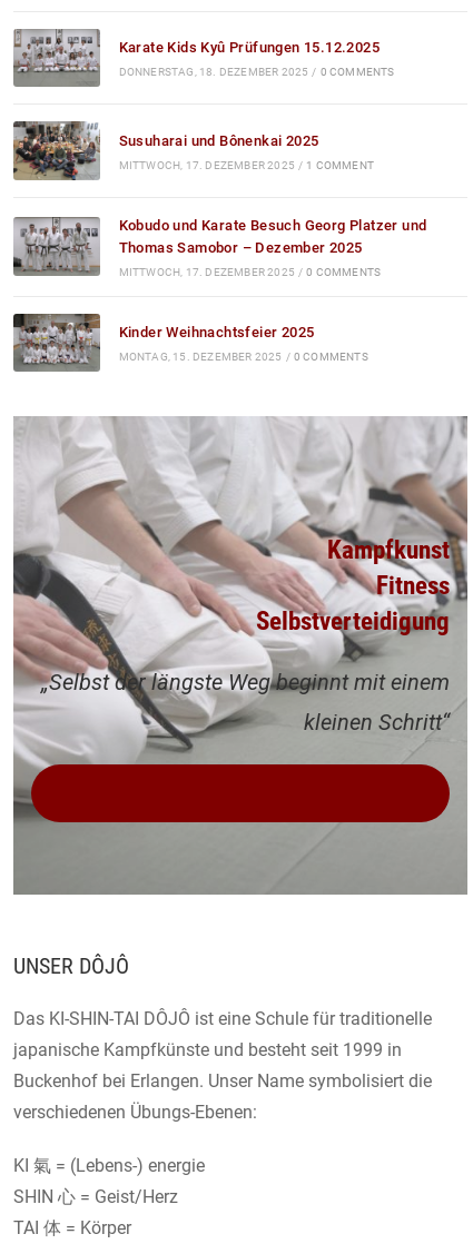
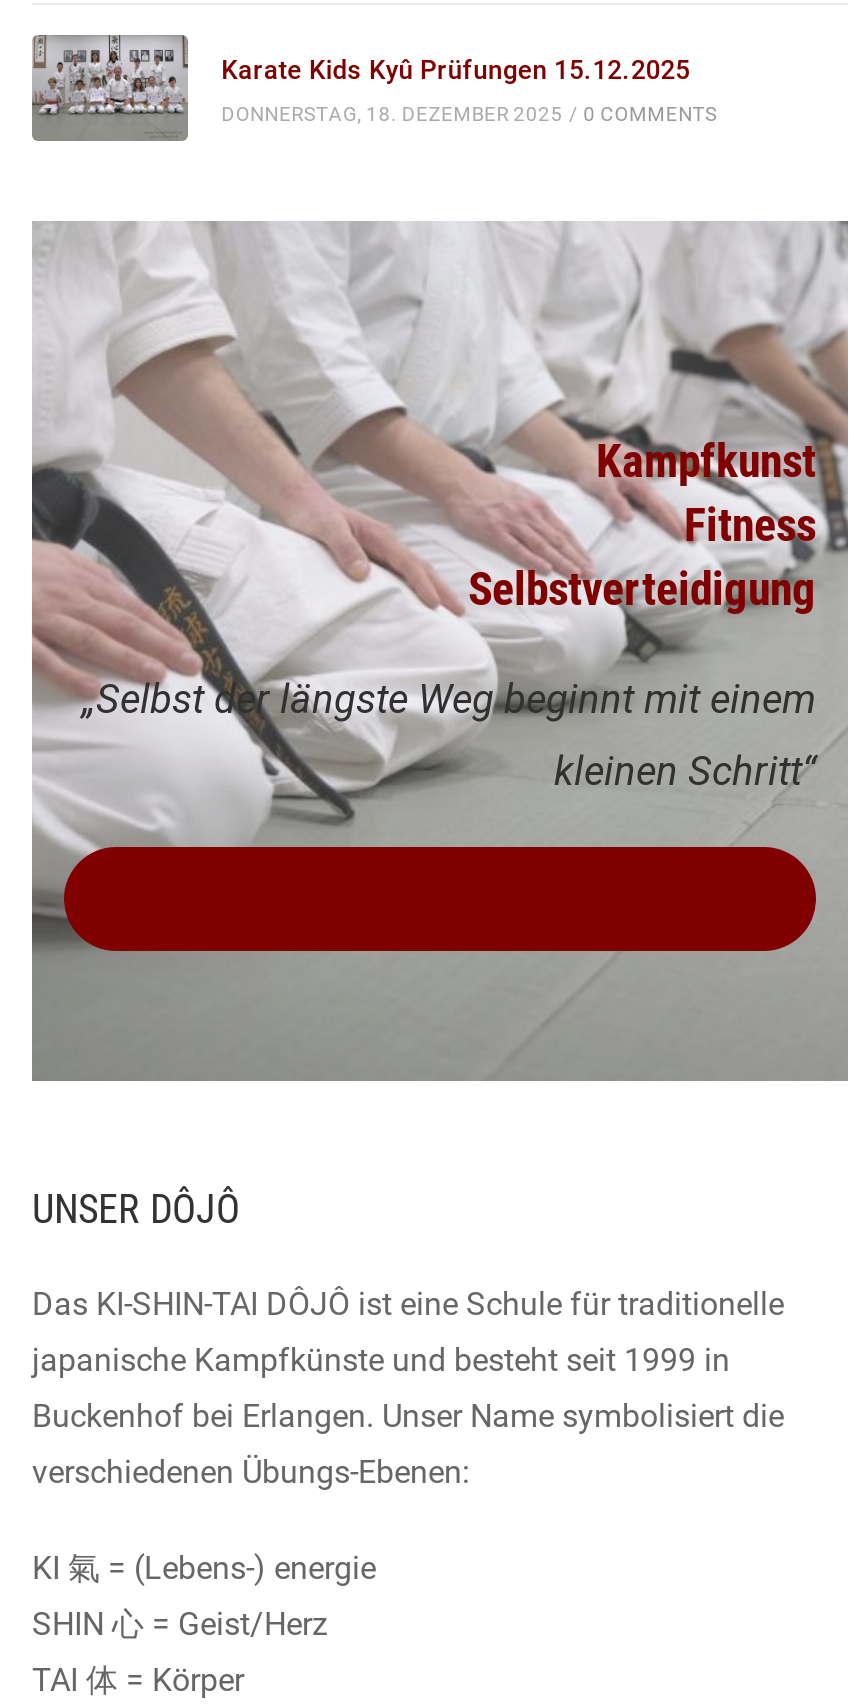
- [image]
- Susuharai und Bônenkai 2025
- MITTWOCH, 17. DEZEMBER 2025 / 1 COMMENT

- [image]
- Kobudo und Karate Besuch Georg Platzer und
- Thomas Samobor – Dezember 2025
- MITTWOCH, 17. DEZEMBER 2025 / 0 COMMENTS

- [image]
- Kinder Weihnachtsfeier 2025
- MONTAG, 15. DEZEMBER 2025 / 0 COMMENTS
